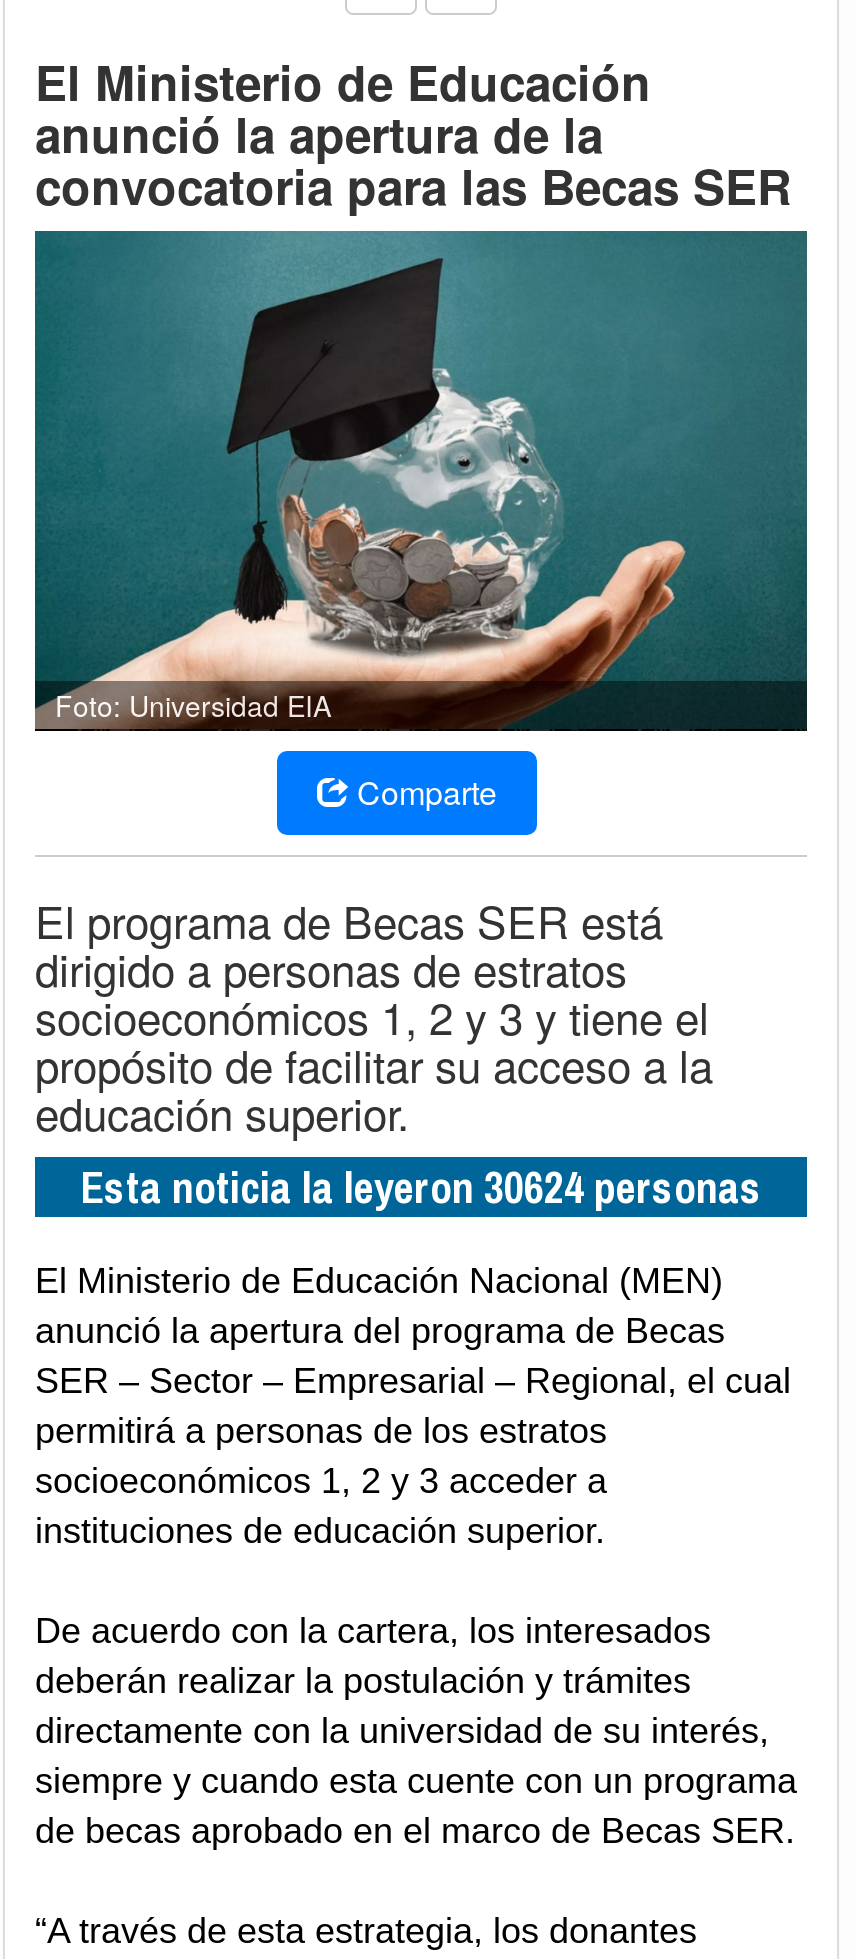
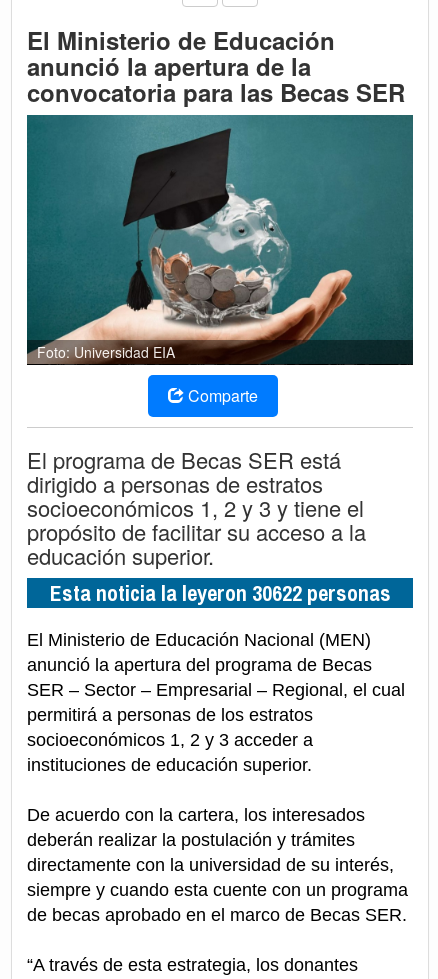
- Esta noticia la leyeron 30624 personas
+ Esta noticia la leyeron 30622 personas
